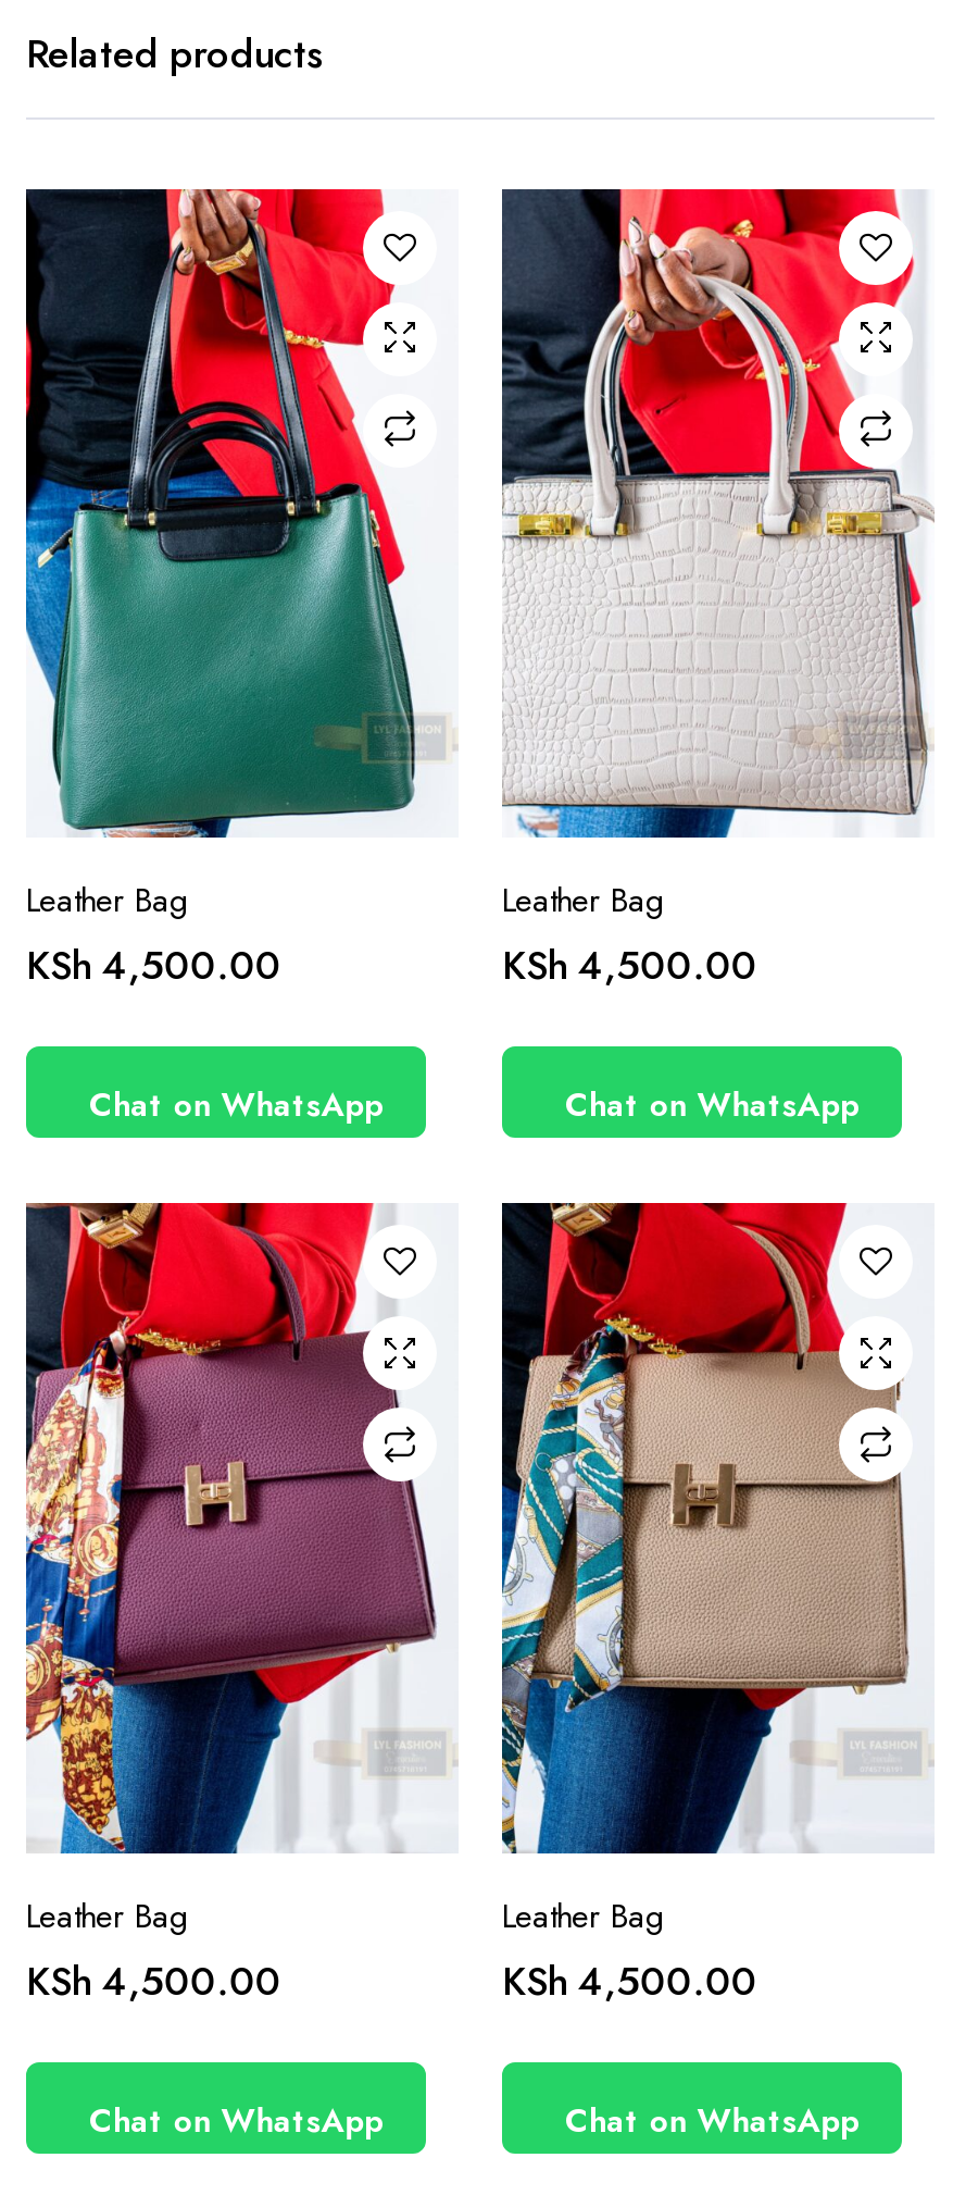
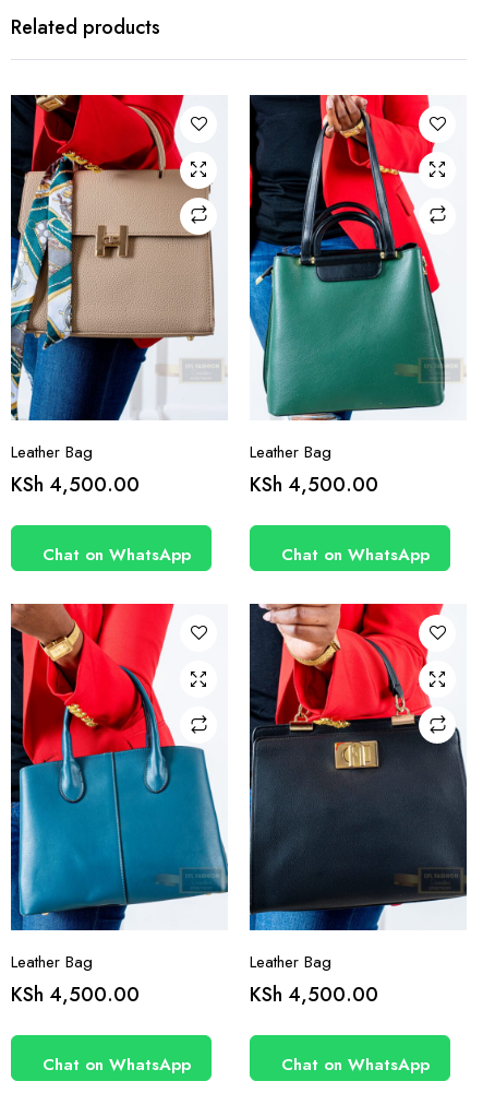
- [image]
+ [image]

- [image]
+ [image]

- [image]
+ [image]

- [image]
+ [image]
